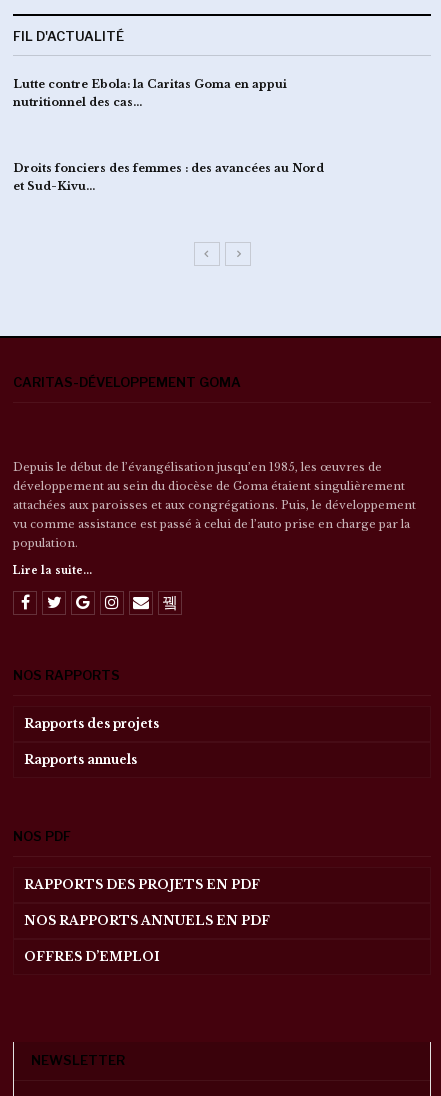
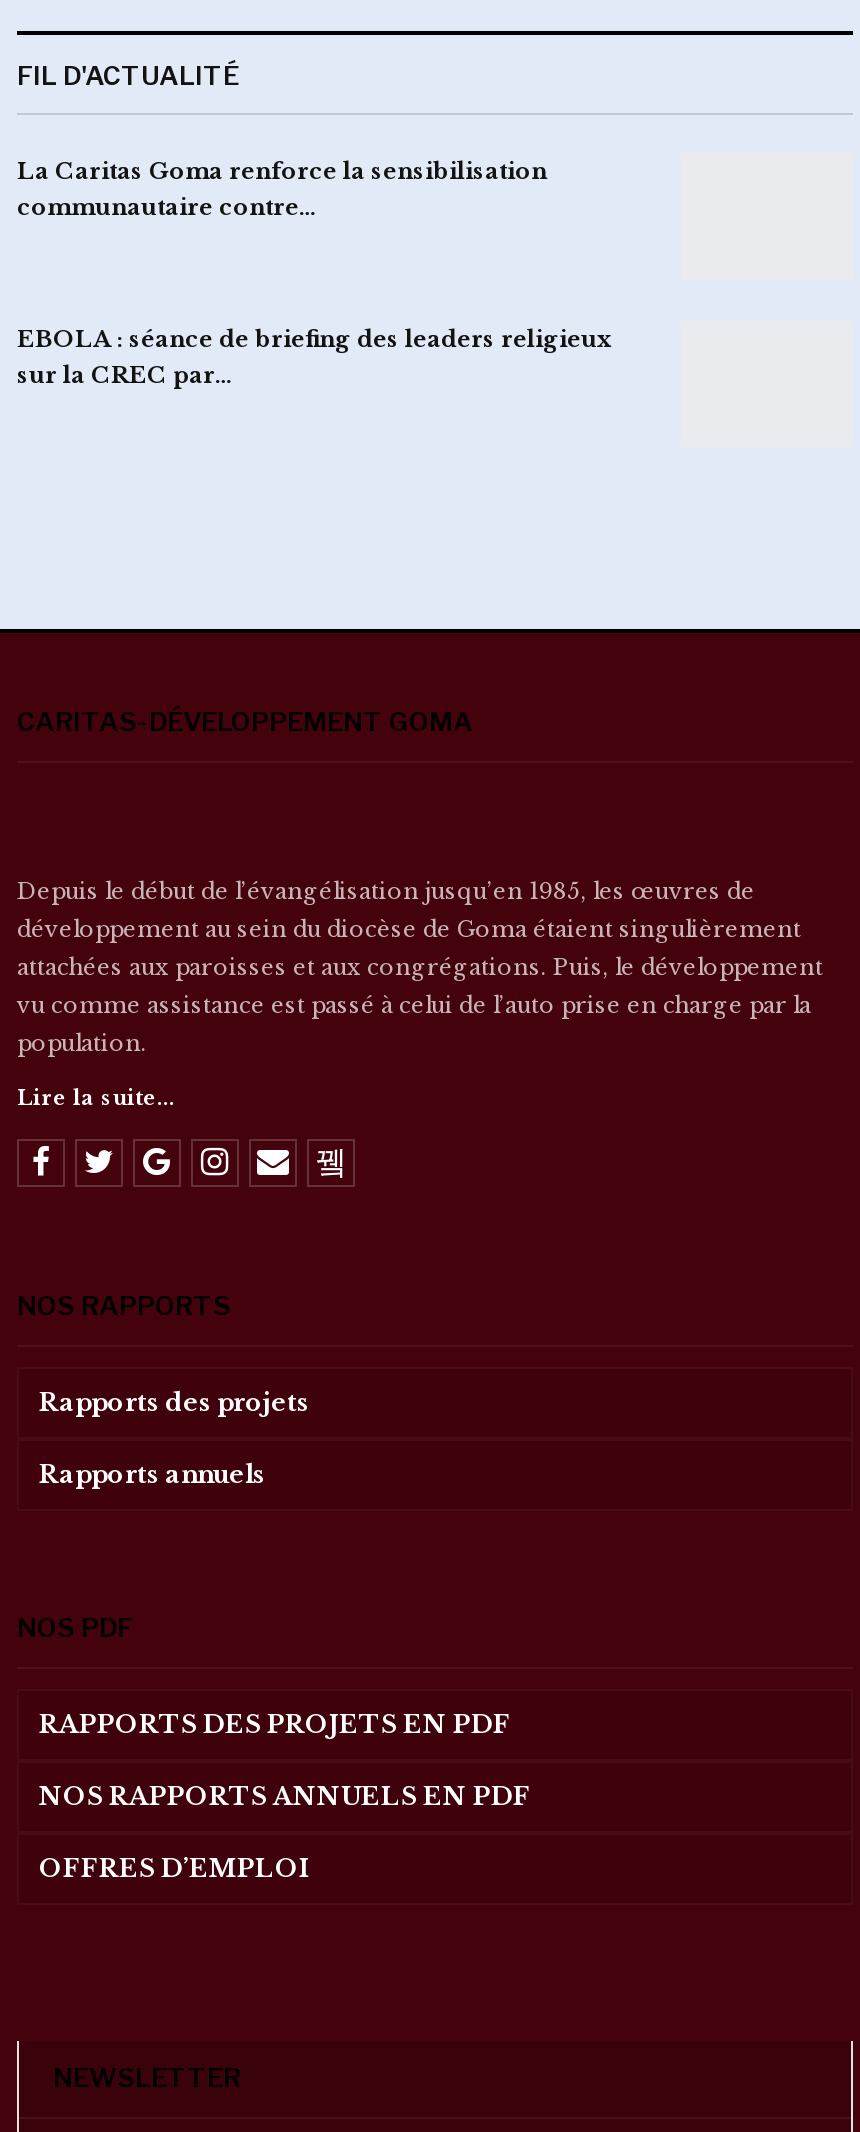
- Lutte contre Ebola: la Caritas Goma en appui
- nutritionnel des cas…
+ La Caritas Goma renforce la sensibilisation
+ communautaire contre…

- Droits fonciers des femmes : des avancées au Nord
- et Sud-Kivu…
+ EBOLA : séance de briefing des leaders religieux
+ sur la CREC par…
